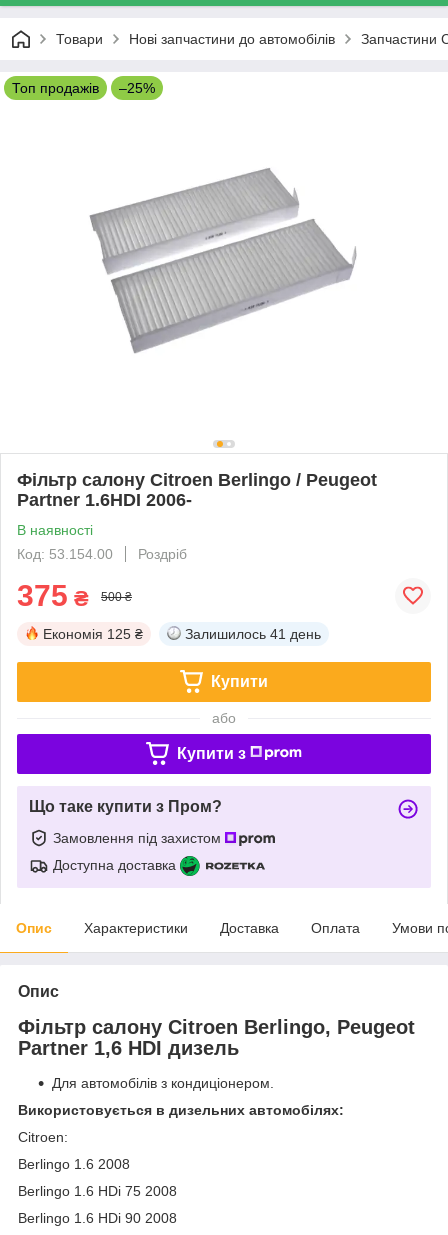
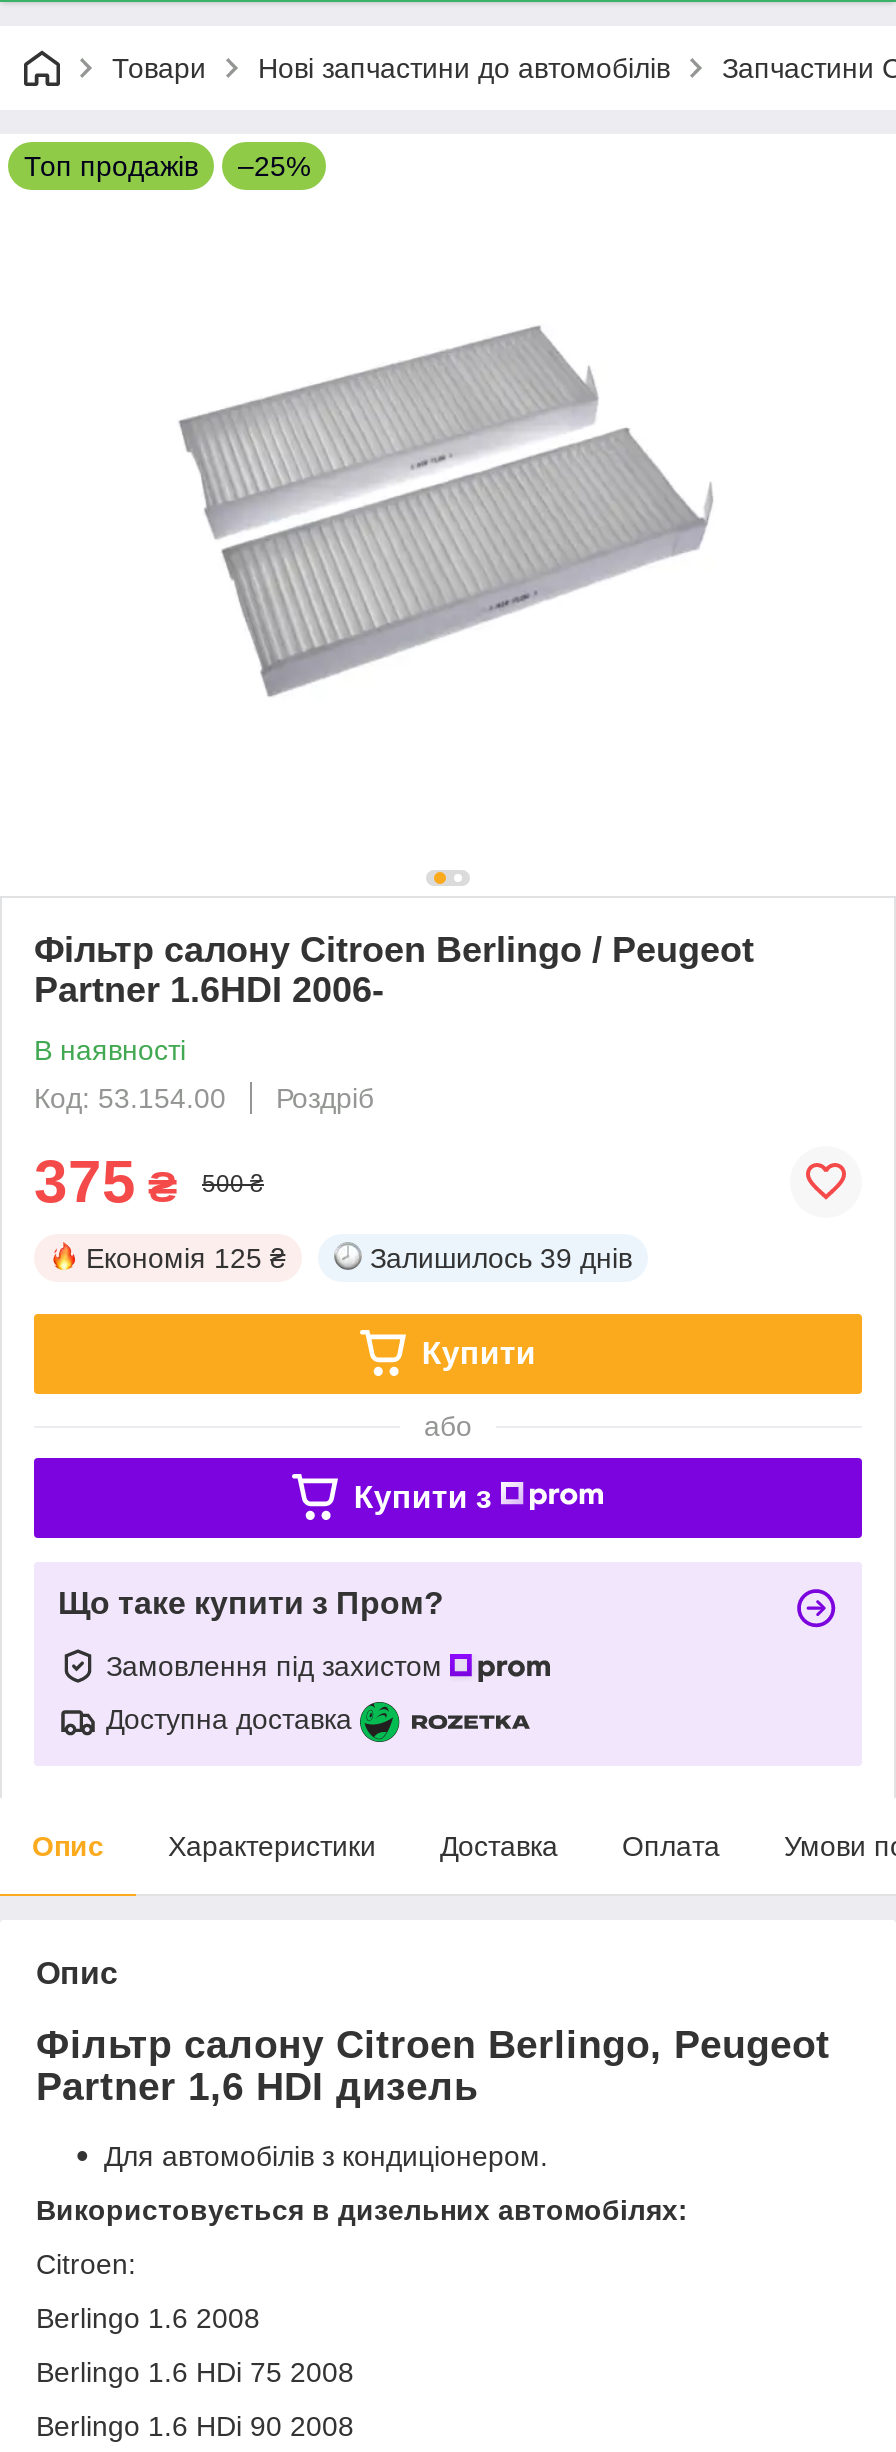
- Залишилось 41 день
+ Залишилось 39 днів
